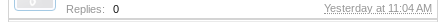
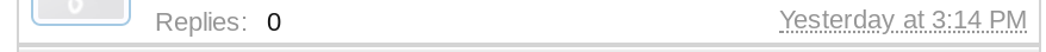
- Yesterday at 11:04 AM
+ Yesterday at 3:14 PM
